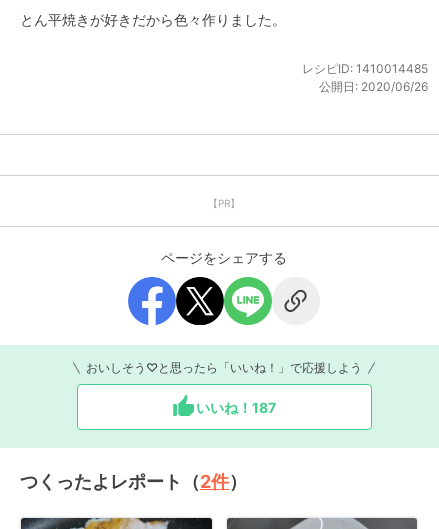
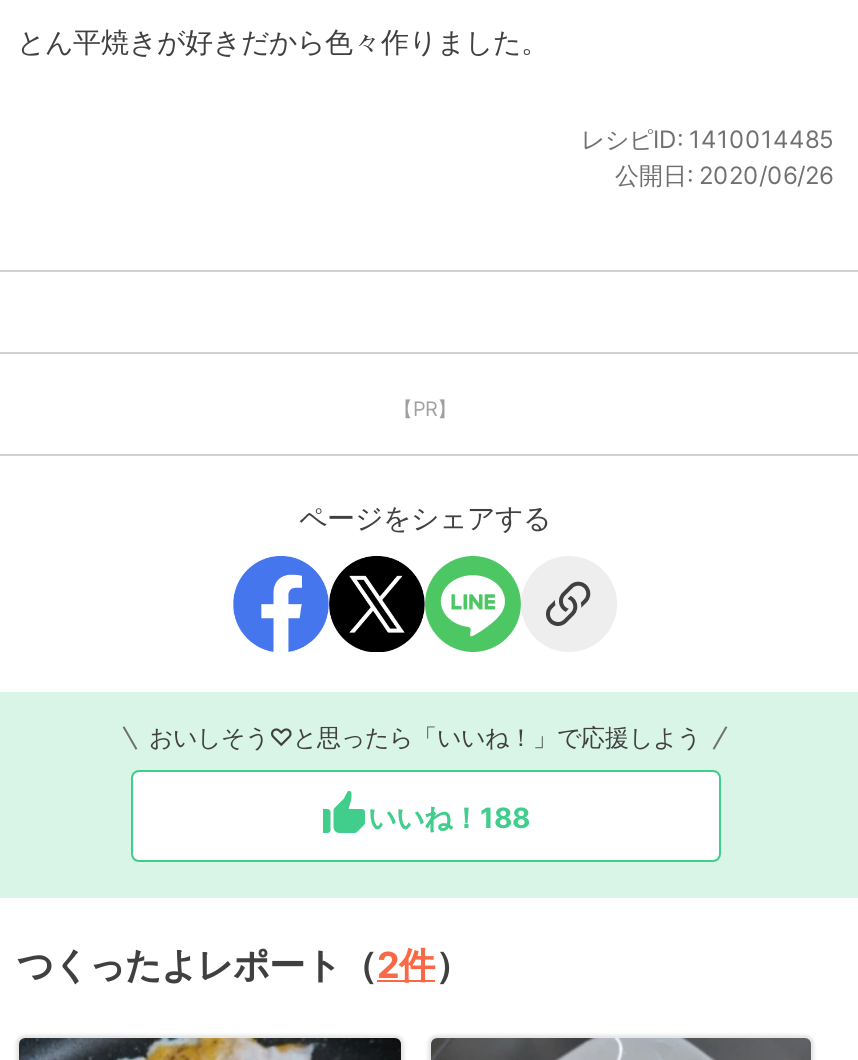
- いいね！187
+ いいね！188
